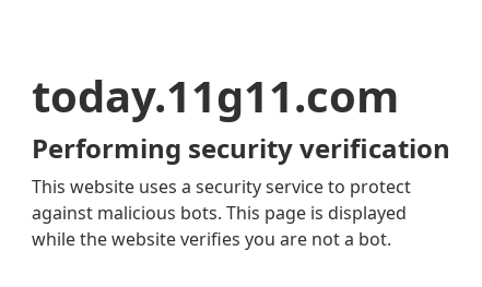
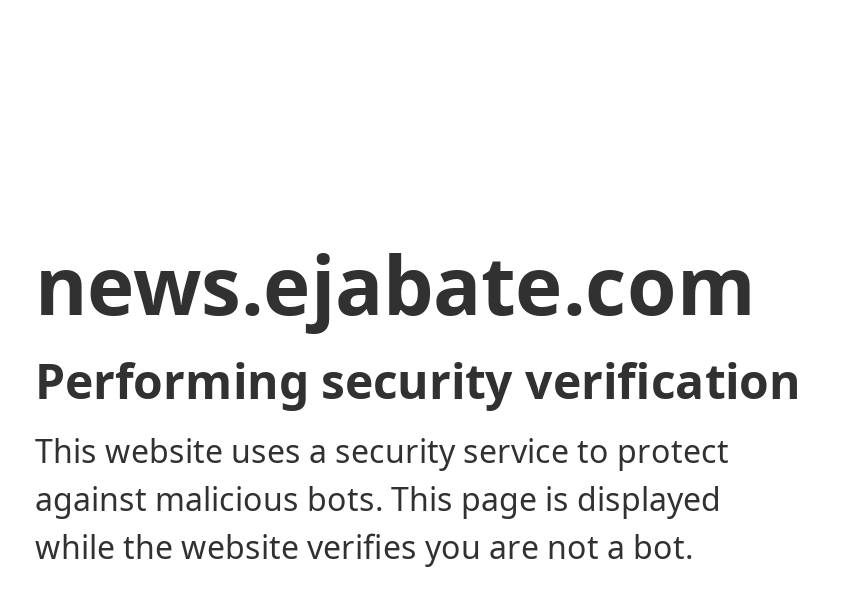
- today.11g11.com
+ news.ejabate.com
